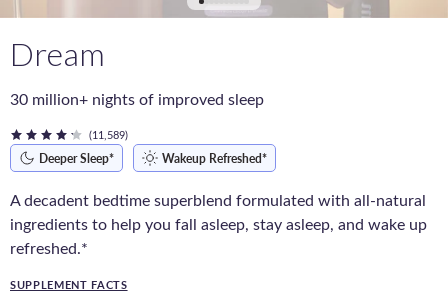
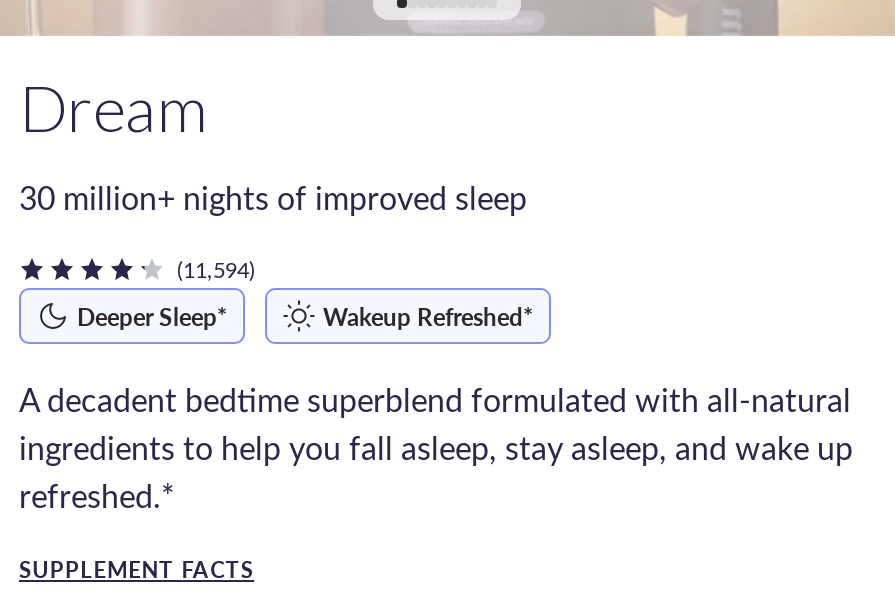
- (11,589)
+ (11,594)
